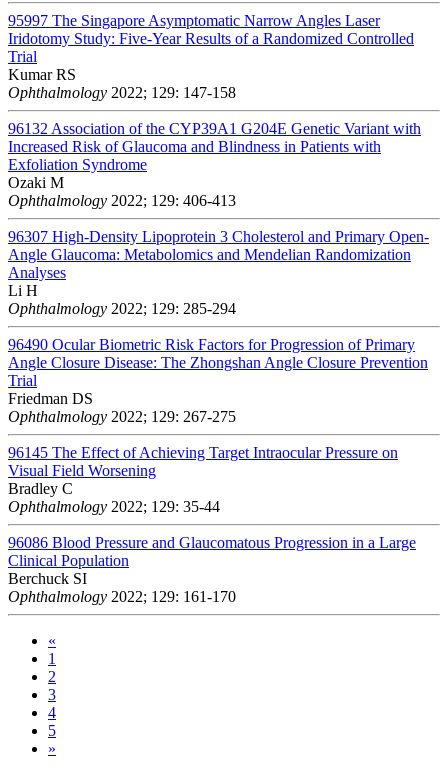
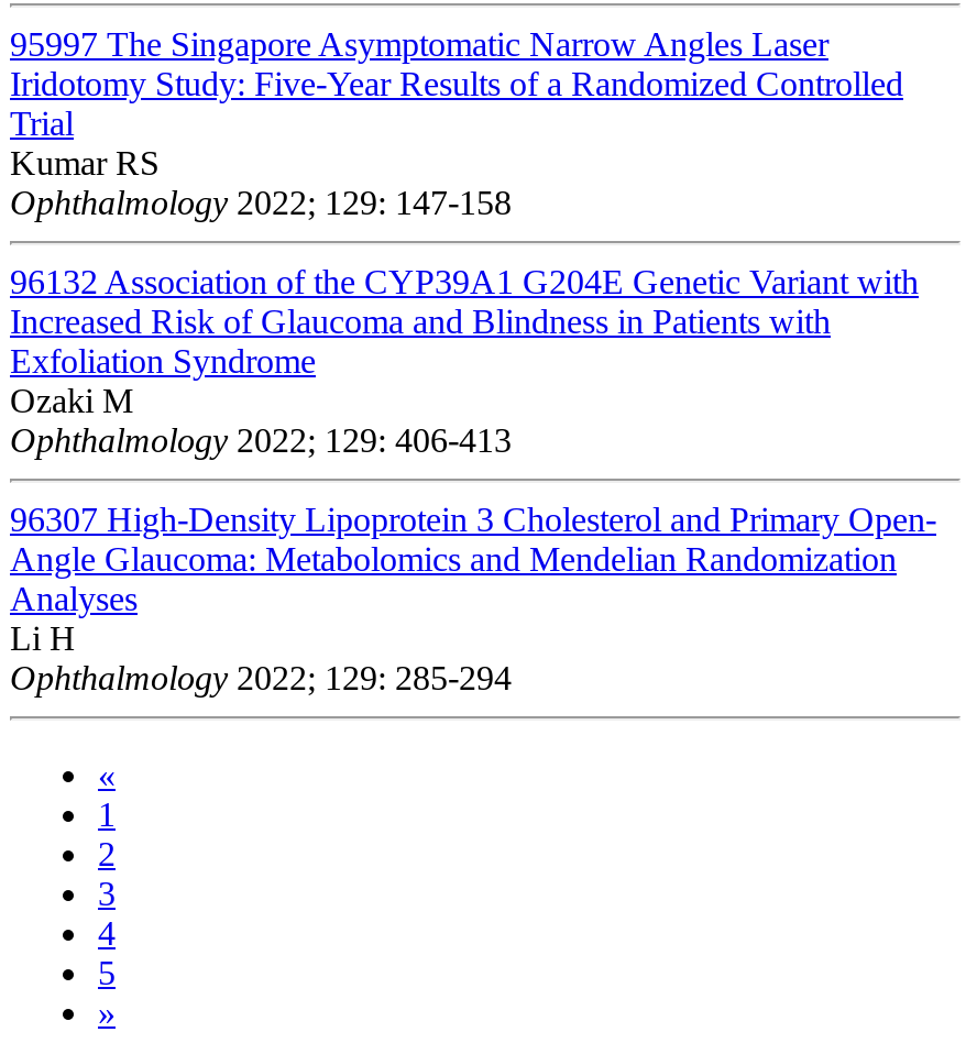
- 96490 Ocular Biometric Risk Factors for Progression of Primary
- Angle Closure Disease: The Zhongshan Angle Closure Prevention
- Trial
- Friedman DS
- Ophthalmology 2022; 129: 267-275
- 96145 The Effect of Achieving Target Intraocular Pressure on
- Visual Field Worsening
- Bradley C
- Ophthalmology 2022; 129: 35-44
- 96086 Blood Pressure and Glaucomatous Progression in a Large
- Clinical Population
- Berchuck SI
- Ophthalmology 2022; 129: 161-170
